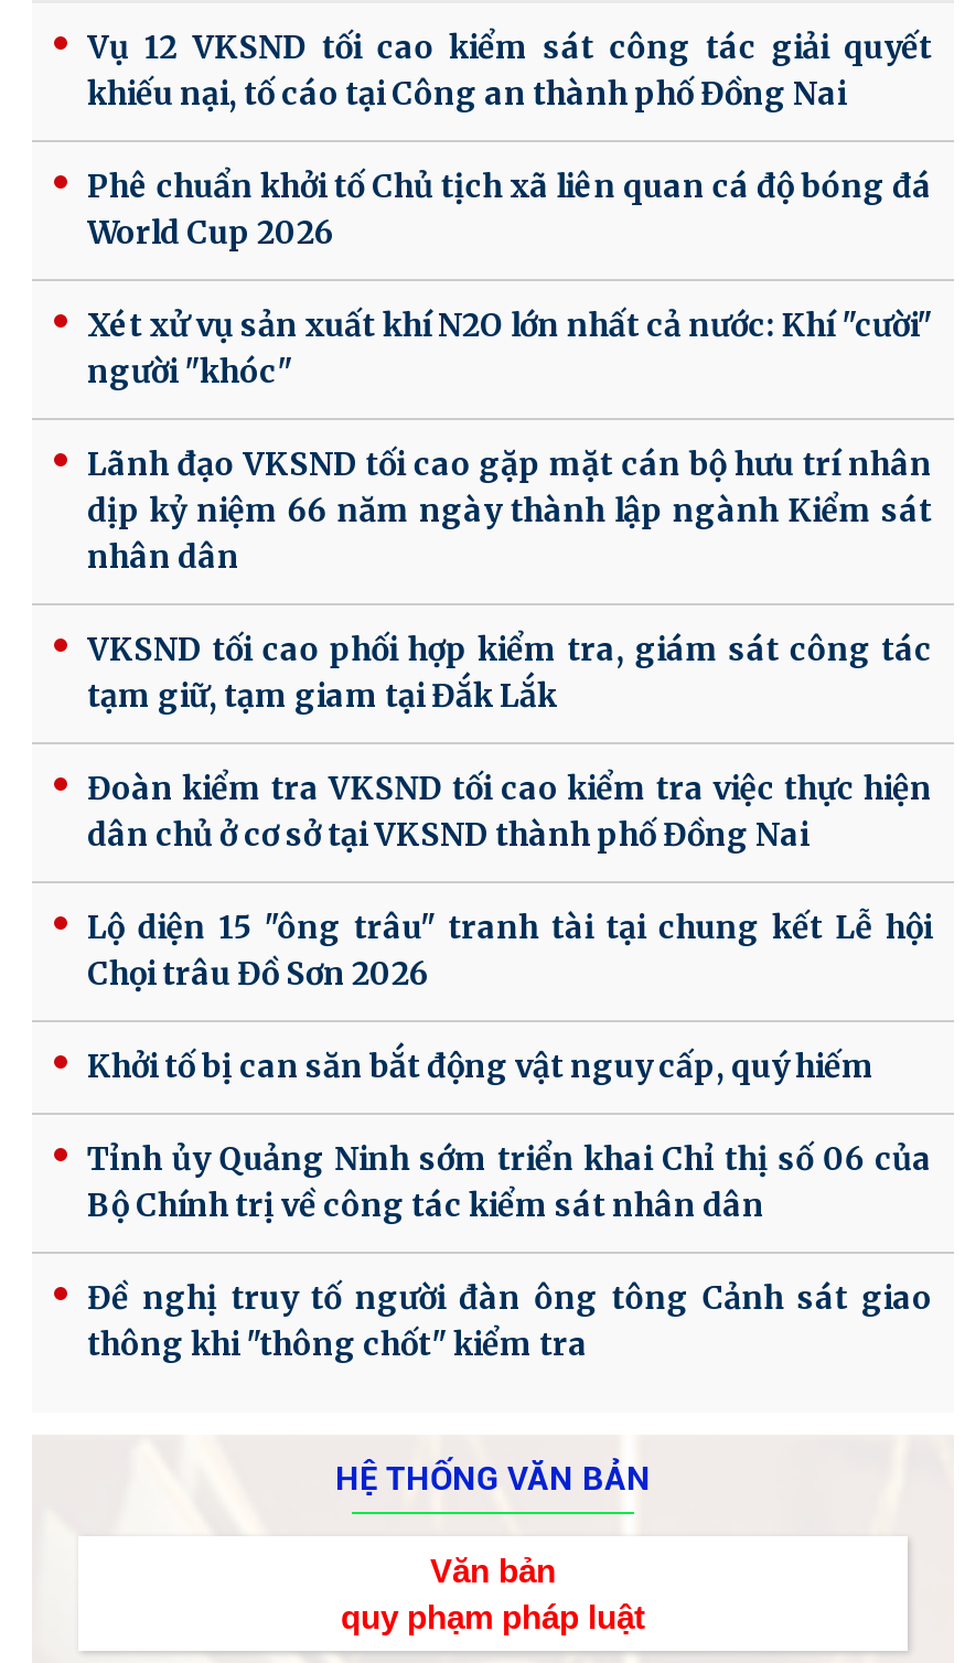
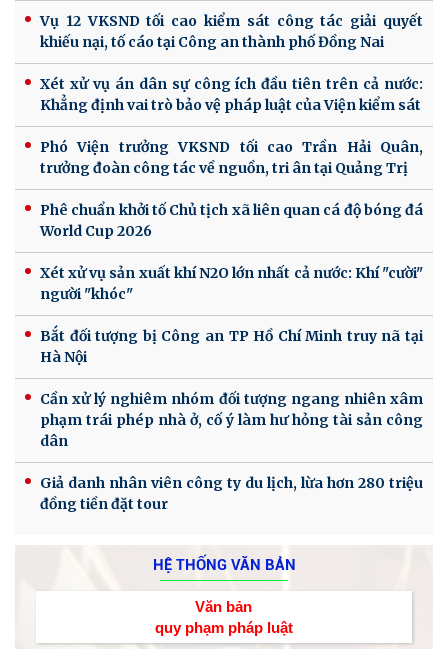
+ Xét xử vụ án dân sự công ích đầu tiên trên cả nước:
+ Khẳng định vai trò bảo vệ pháp luật của Viện kiểm sát
+ Phó Viện trưởng VKSND tối cao Trần Hải Quân,
+ trưởng đoàn công tác về nguồn, tri ân tại Quảng Trị

moved down: Phê chuẩn khởi tố Chủ tịch xã liên quan cá độ bóng đá | World Cup 2026 | Xét xử vụ sản xuất khí N2O lớn nhất cả nước: Khí "cười" | người "khóc"

- Lãnh đạo VKSND tối cao gặp mặt cán bộ hưu trí nhân
- dịp kỷ niệm 66 năm ngày thành lập ngành Kiểm sát
- nhân dân
- VKSND tối cao phối hợp kiểm tra, giám sát công tác
- tạm giữ, tạm giam tại Đắk Lắk
- Đoàn kiểm tra VKSND tối cao kiểm tra việc thực hiện
- dân chủ ở cơ sở tại VKSND thành phố Đồng Nai
- Lộ diện 15 "ông trâu" tranh tài tại chung kết Lễ hội
- Chọi trâu Đồ Sơn 2026
- Khởi tố bị can săn bắt động vật nguy cấp, quý hiếm
- Tỉnh ủy Quảng Ninh sớm triển khai Chỉ thị số 06 của
- Bộ Chính trị về công tác kiểm sát nhân dân
- Đề nghị truy tố người đàn ông tông Cảnh sát giao
- thông khi "thông chốt" kiểm tra
+ Bắt đối tượng bị Công an TP Hồ Chí Minh truy nã tại
+ Hà Nội
+ Cần xử lý nghiêm nhóm đối tượng ngang nhiên xâm
+ phạm trái phép nhà ở, cố ý làm hư hỏng tài sản công
+ dân
+ Giả danh nhân viên công ty du lịch, lừa hơn 280 triệu
+ đồng tiền đặt tour
